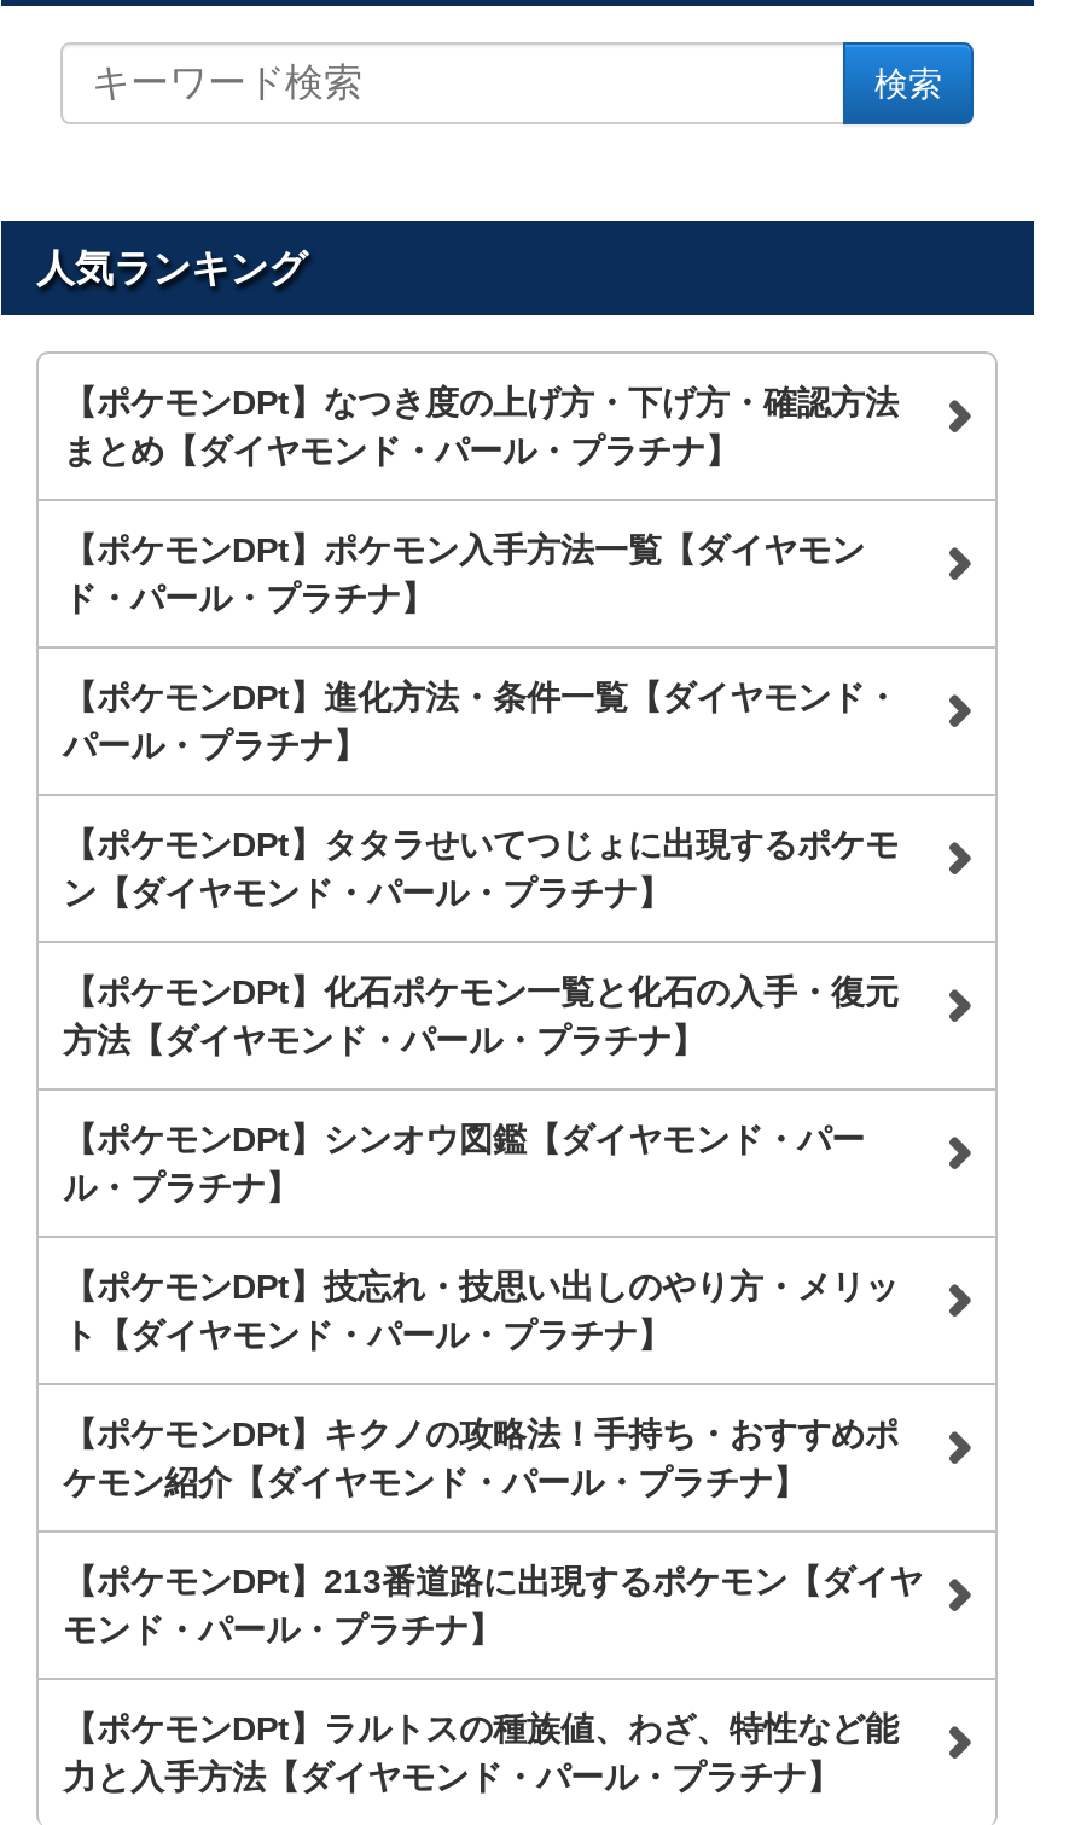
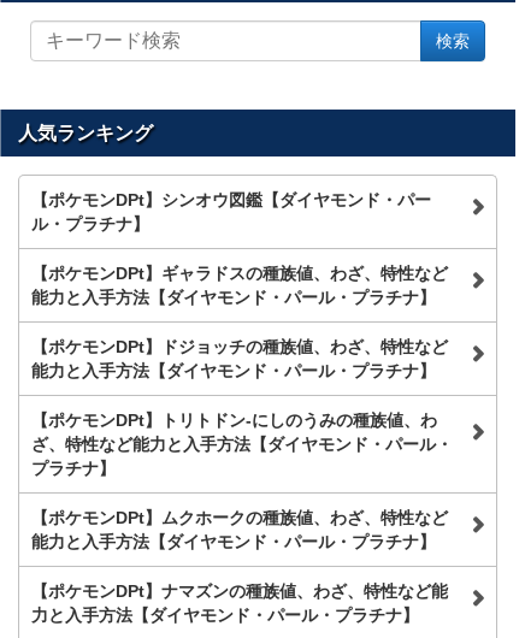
- 【ポケモンDPt】なつき度の上げ方・下げ方・確認方法
- まとめ【ダイヤモンド・パール・プラチナ】
- 【ポケモンDPt】ポケモン入手方法一覧【ダイヤモン
- ド・パール・プラチナ】
- 【ポケモンDPt】進化方法・条件一覧【ダイヤモンド・
- パール・プラチナ】
- 【ポケモンDPt】タタラせいてつじょに出現するポケモ
- ン【ダイヤモンド・パール・プラチナ】
- 【ポケモンDPt】化石ポケモン一覧と化石の入手・復元
- 方法【ダイヤモンド・パール・プラチナ】

moved up: 【ポケモンDPt】シンオウ図鑑【ダイヤモンド・パー | ル・プラチナ】

- 【ポケモンDPt】技忘れ・技思い出しのやり方・メリッ
- ト【ダイヤモンド・パール・プラチナ】
- 【ポケモンDPt】キクノの攻略法！手持ち・おすすめポ
- ケモン紹介【ダイヤモンド・パール・プラチナ】
- 【ポケモンDPt】213番道路に出現するポケモン【ダイヤ
- モンド・パール・プラチナ】
- 【ポケモンDPt】ラルトスの種族値、わざ、特性など能
+ 【ポケモンDPt】ギャラドスの種族値、わざ、特性など
+ 能力と入手方法【ダイヤモンド・パール・プラチナ】
+ 【ポケモンDPt】ドジョッチの種族値、わざ、特性など
+ 能力と入手方法【ダイヤモンド・パール・プラチナ】
+ 【ポケモンDPt】トリトドン-にしのうみの種族値、わ
+ ざ、特性など能力と入手方法【ダイヤモンド・パール・
+ プラチナ】
+ 【ポケモンDPt】ムクホークの種族値、わざ、特性など
+ 能力と入手方法【ダイヤモンド・パール・プラチナ】
+ 【ポケモンDPt】ナマズンの種族値、わざ、特性など能
